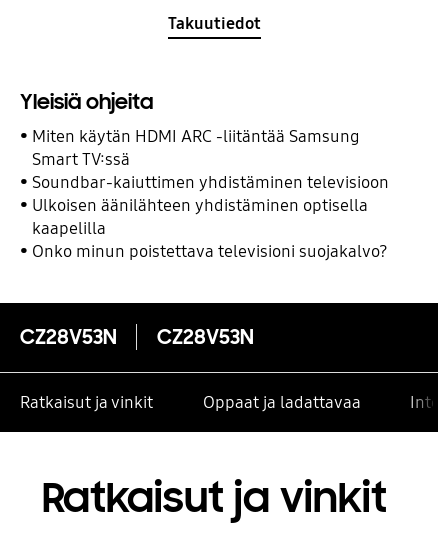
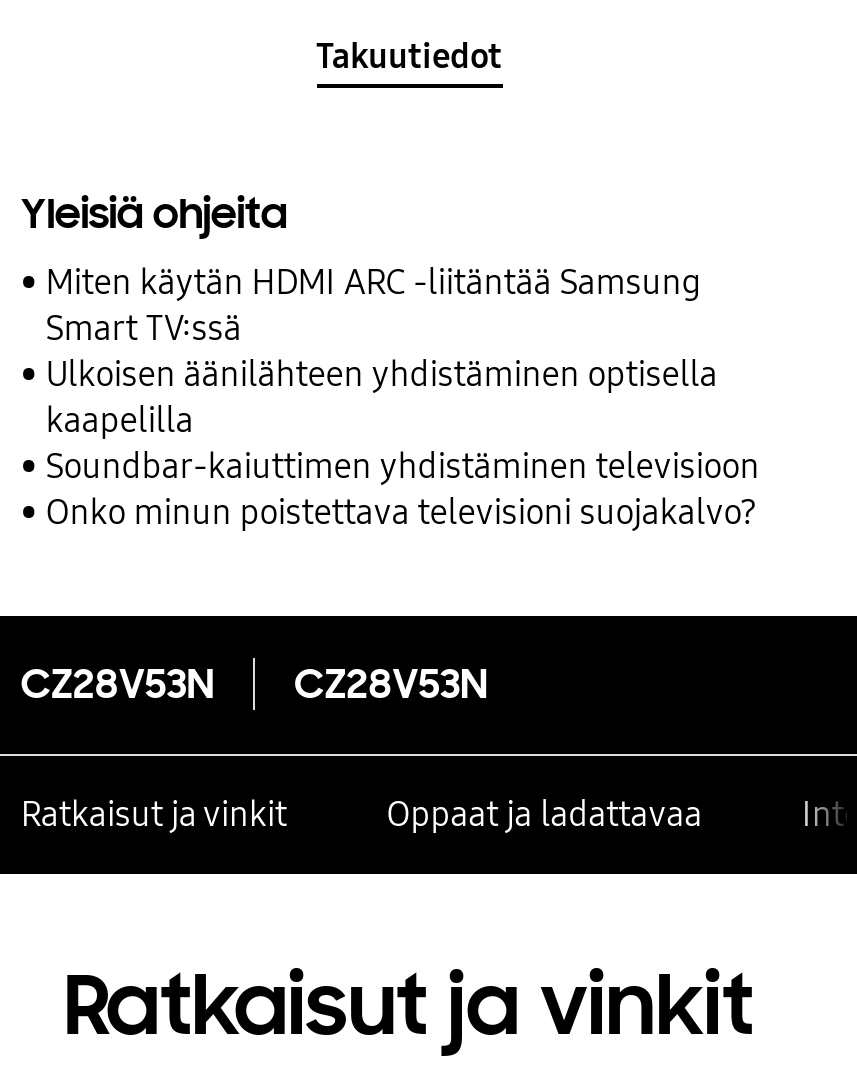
moved down: Soundbar-kaiuttimen yhdistäminen televisioon

moved up: Ulkoisen äänilähteen yhdistäminen optisella | kaapelilla
